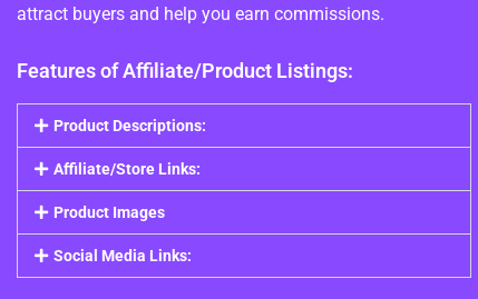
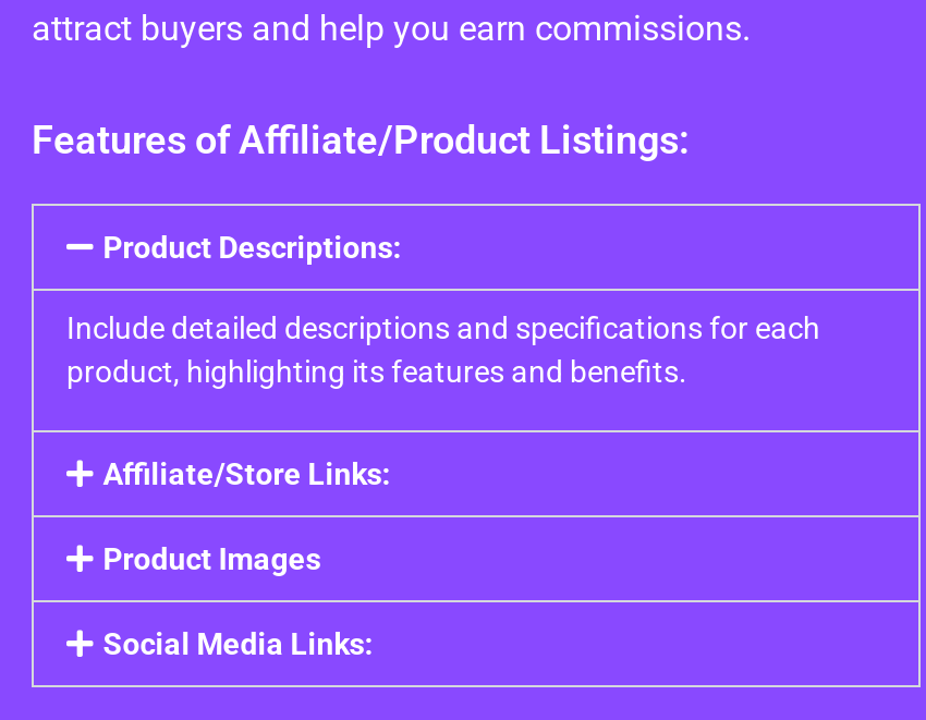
+ Include detailed descriptions and specifications for each
+ product, highlighting its features and benefits.
